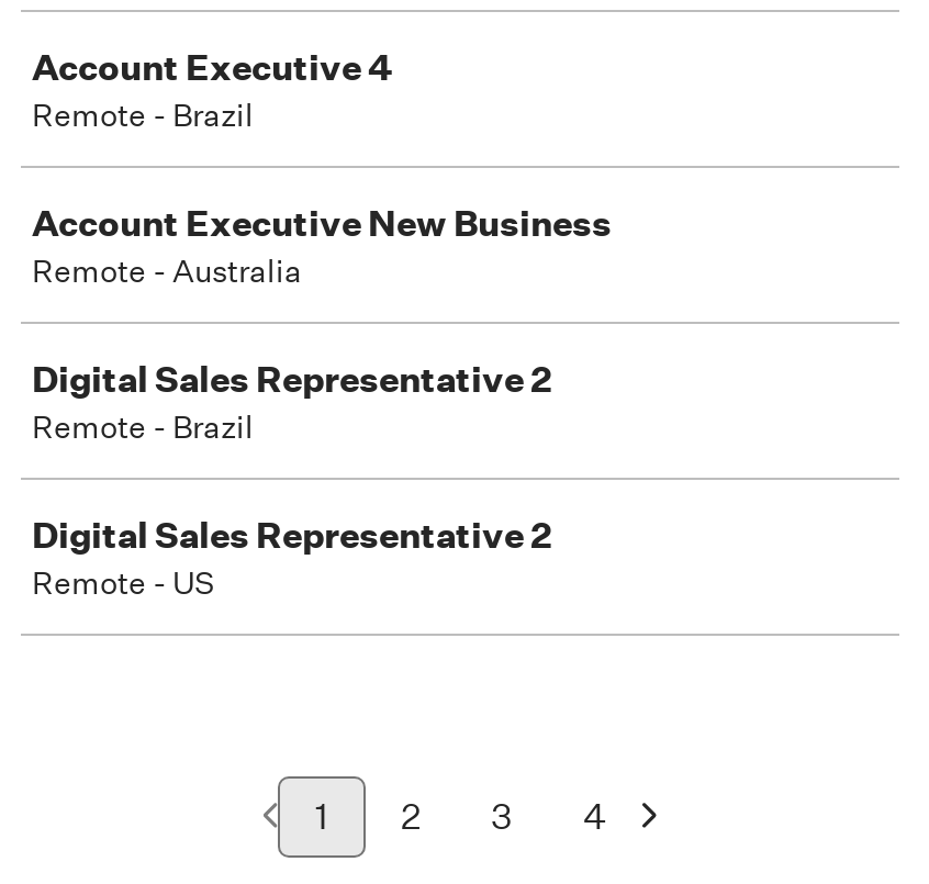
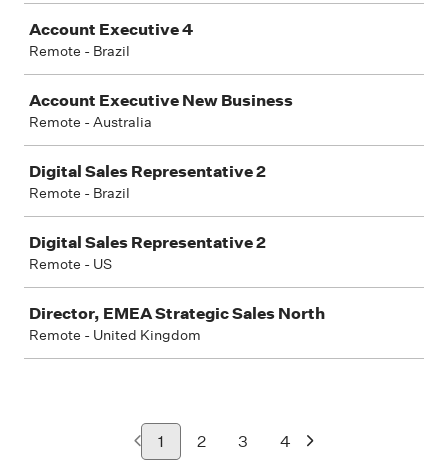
+ Director, EMEA Strategic Sales North
+ Remote - United Kingdom
